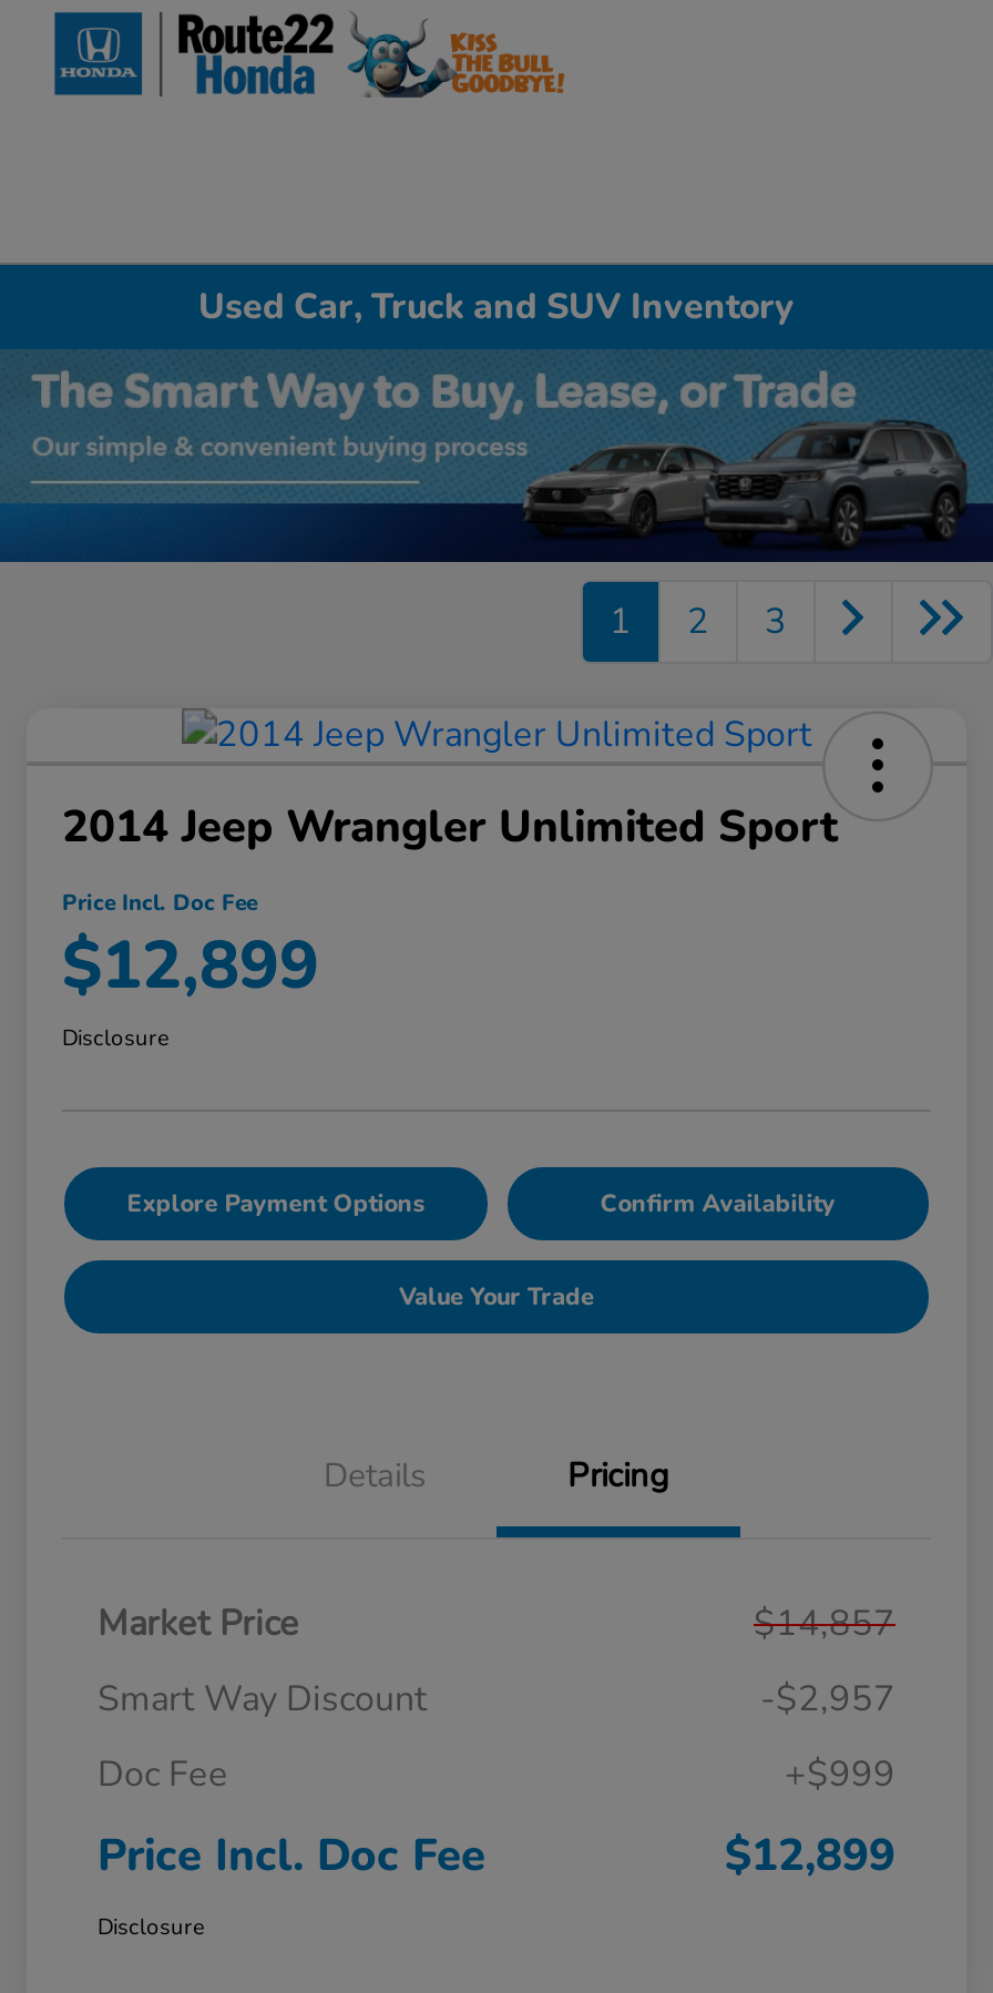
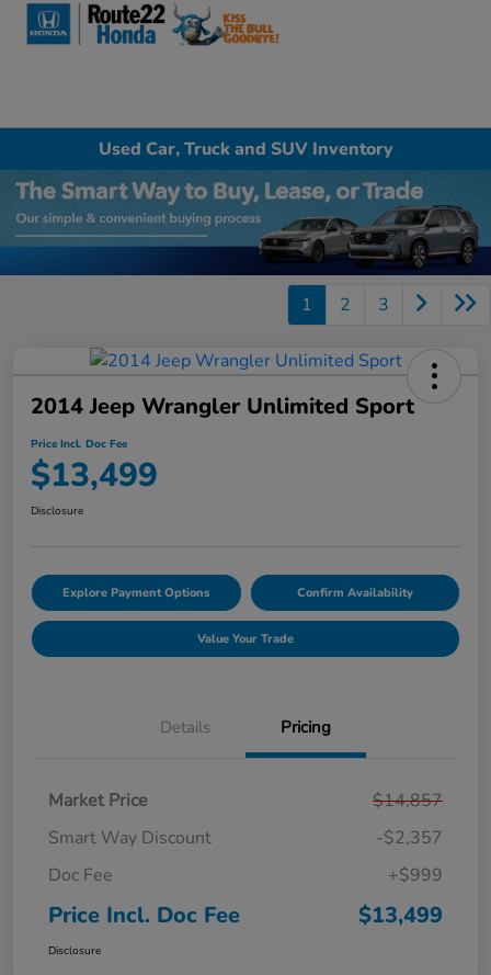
- $12,899
+ $13,499

- -$2,957
+ -$2,357

- $12,899
+ $13,499
